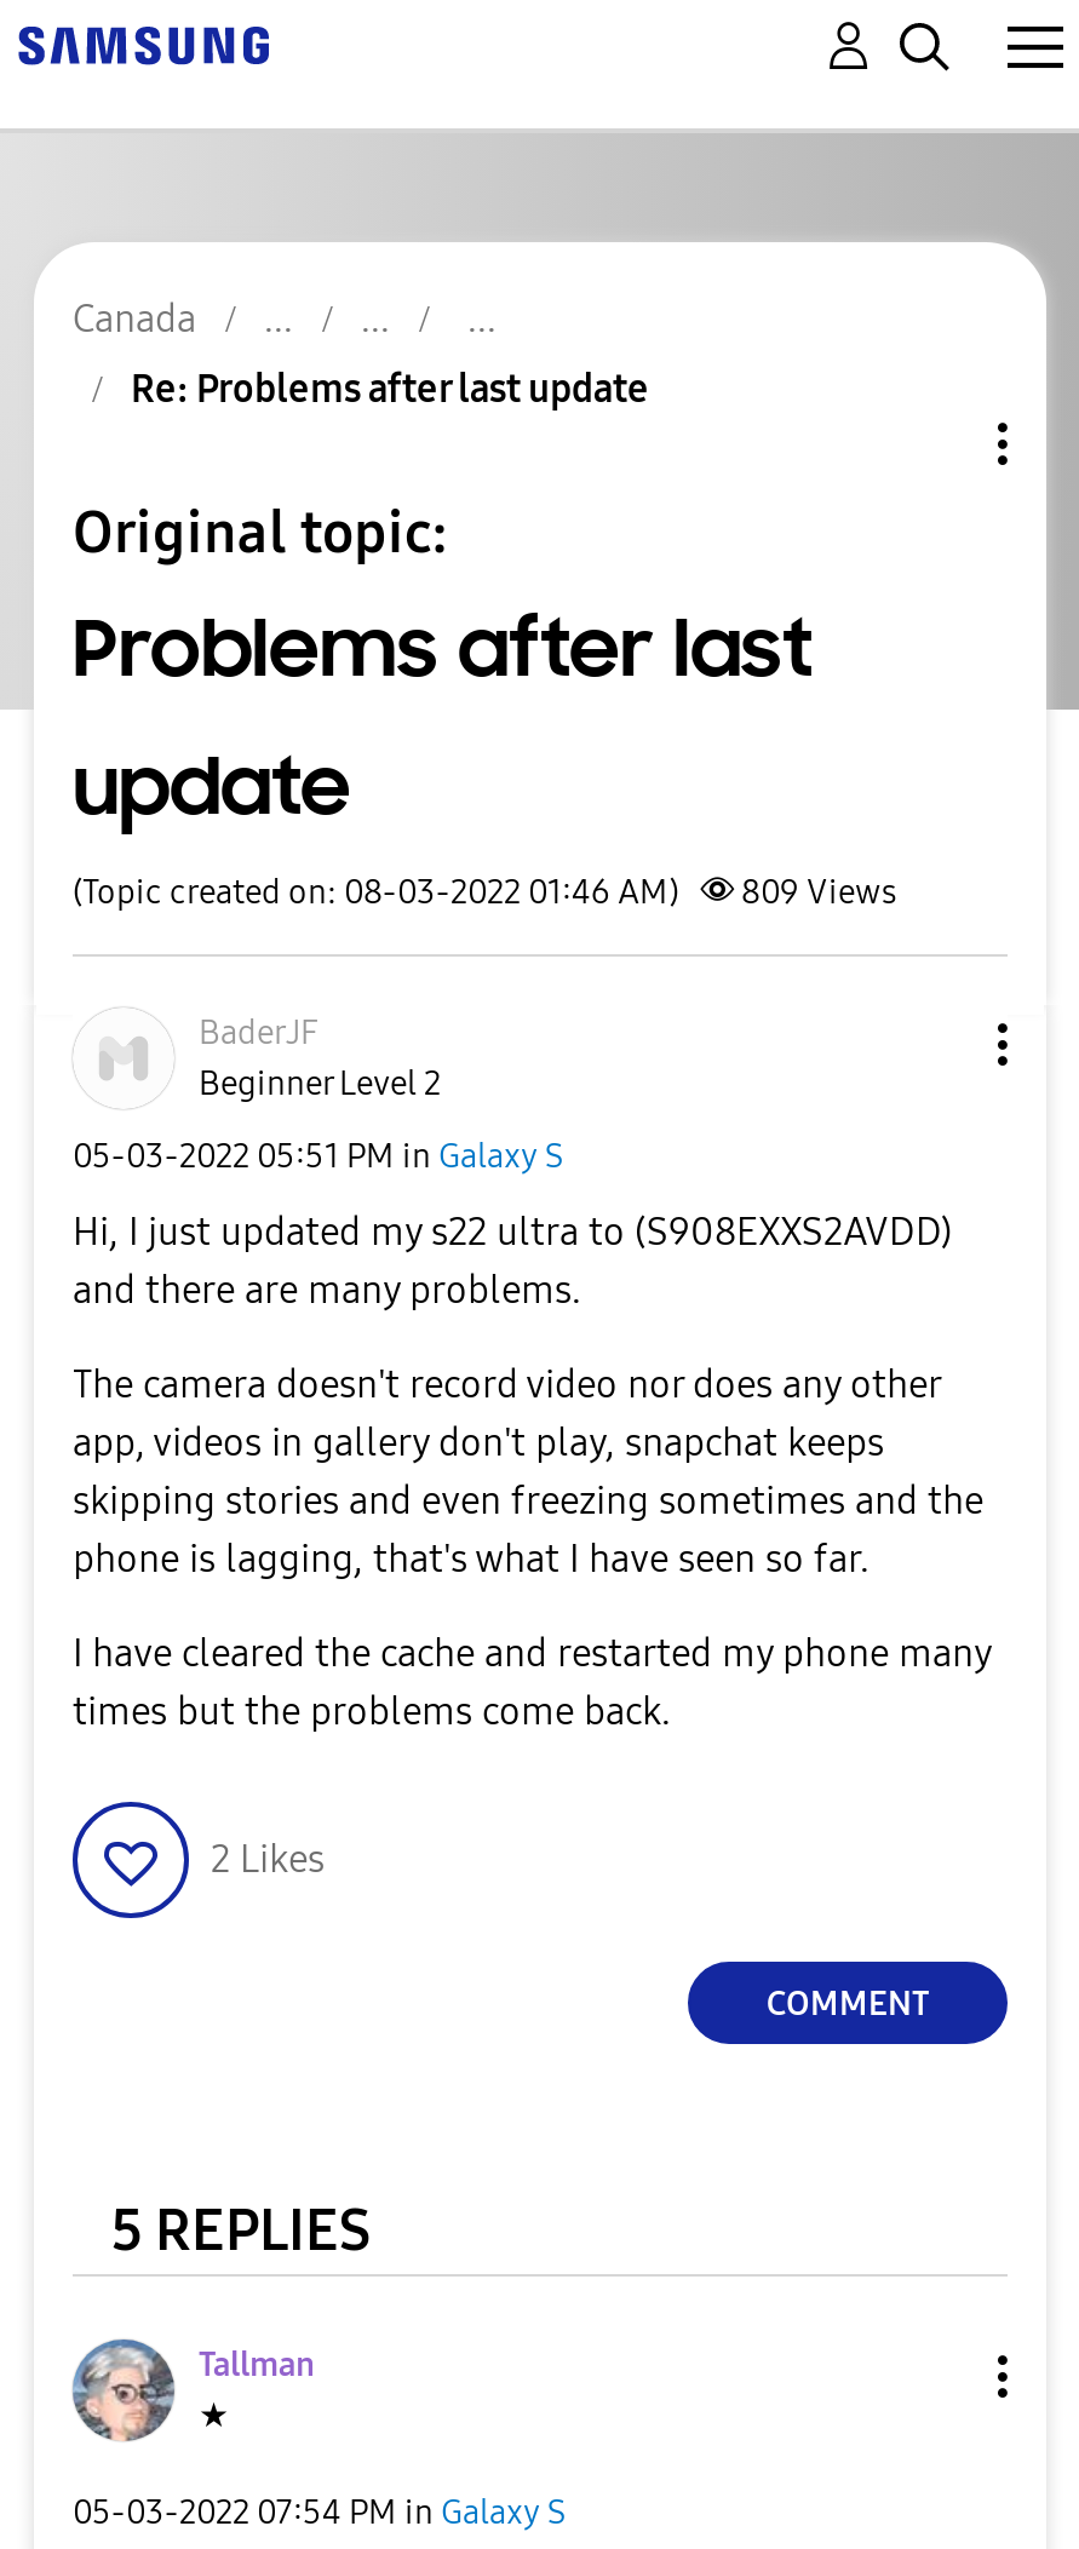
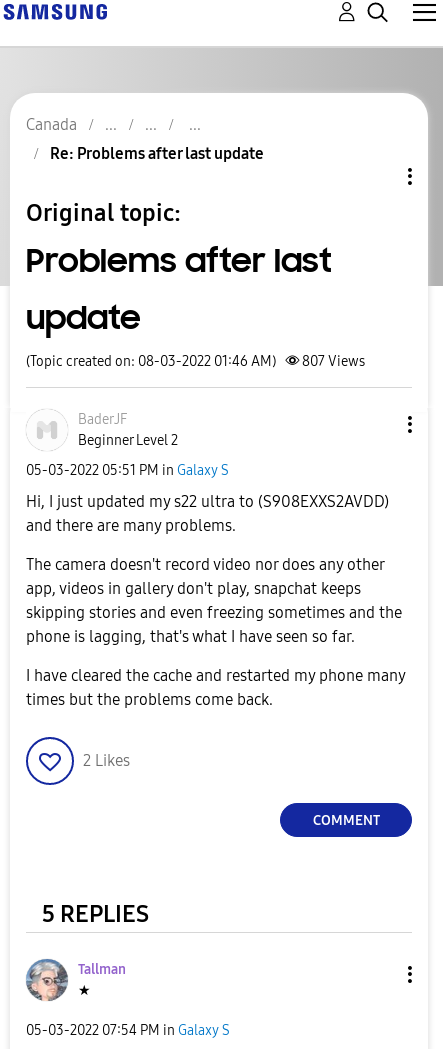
- (Topic created on: 08-03-2022 01:46 AM) 809 Views
+ (Topic created on: 08-03-2022 01:46 AM) 807 Views
